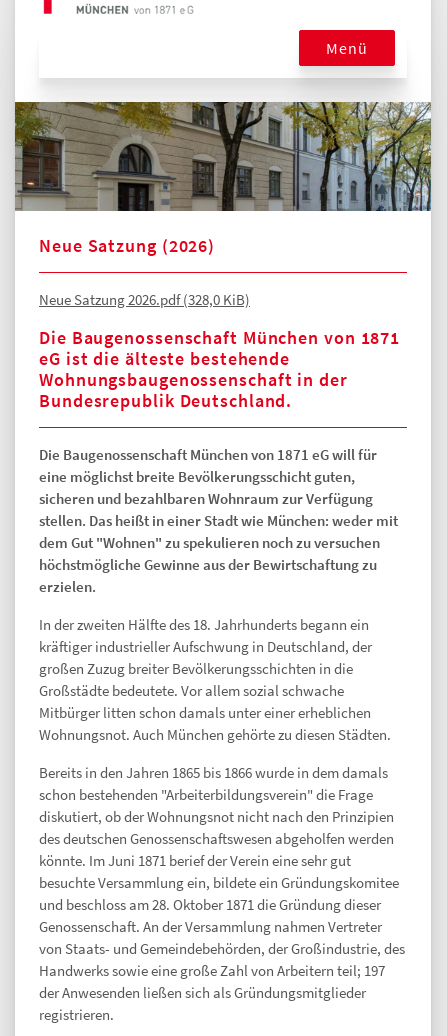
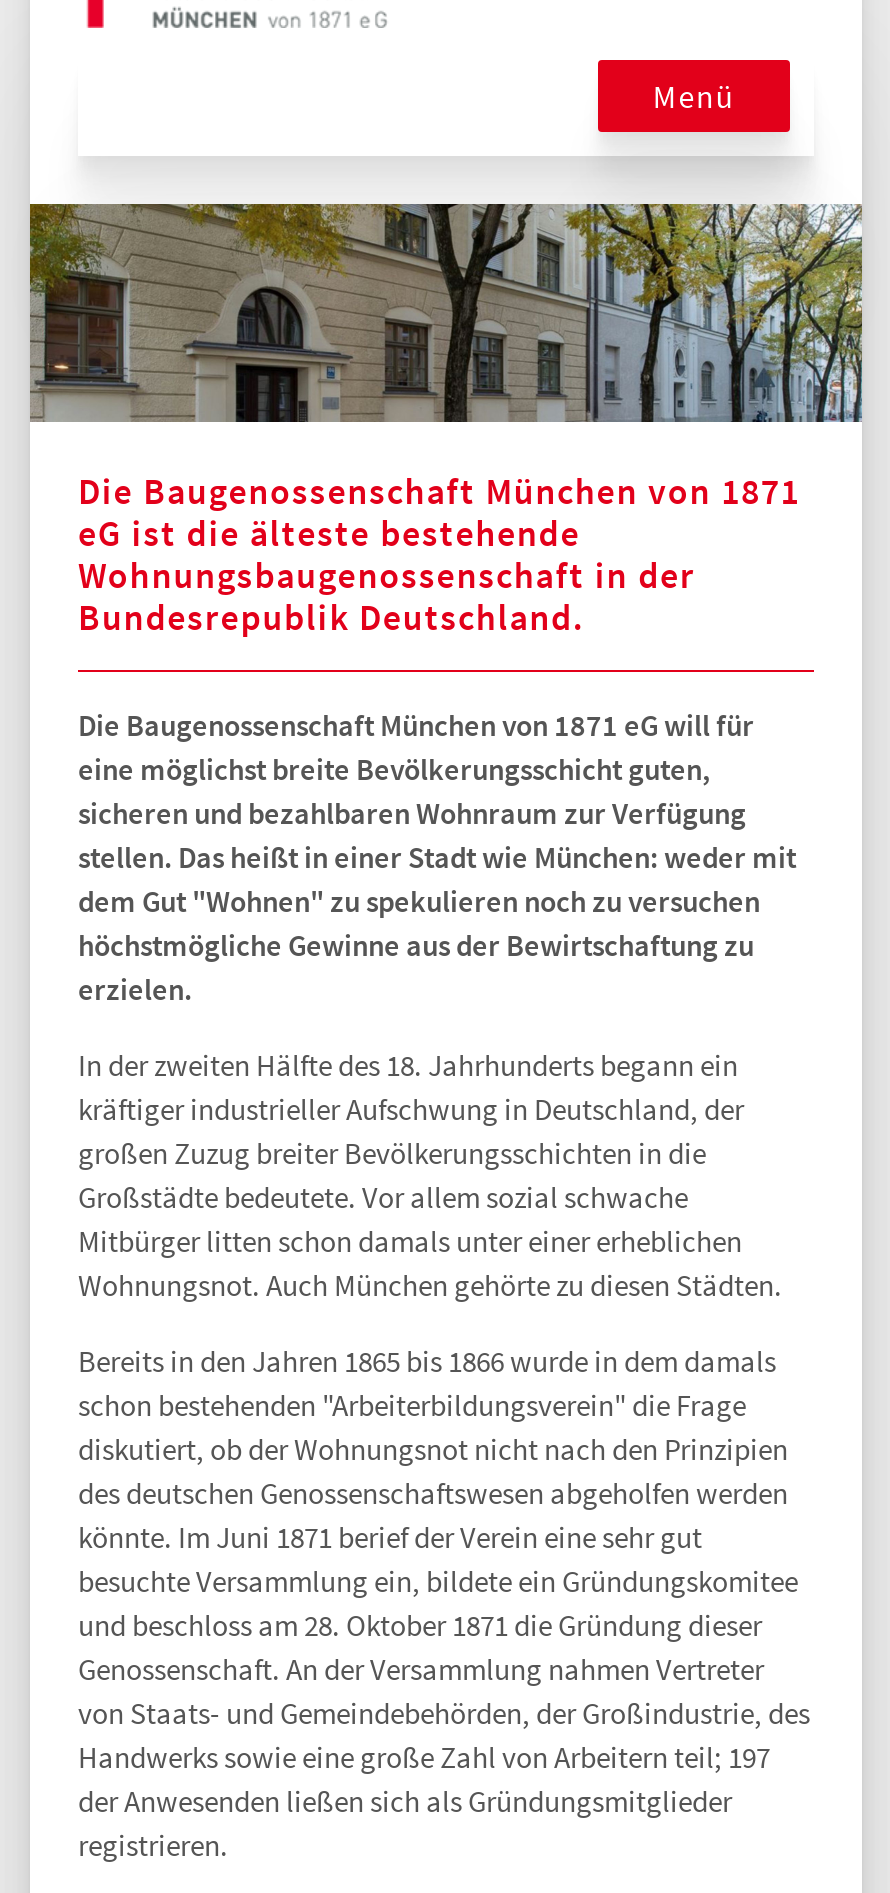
- Neue Satzung (2026)
- Neue Satzung 2026.pdf(328,0 KiB)
